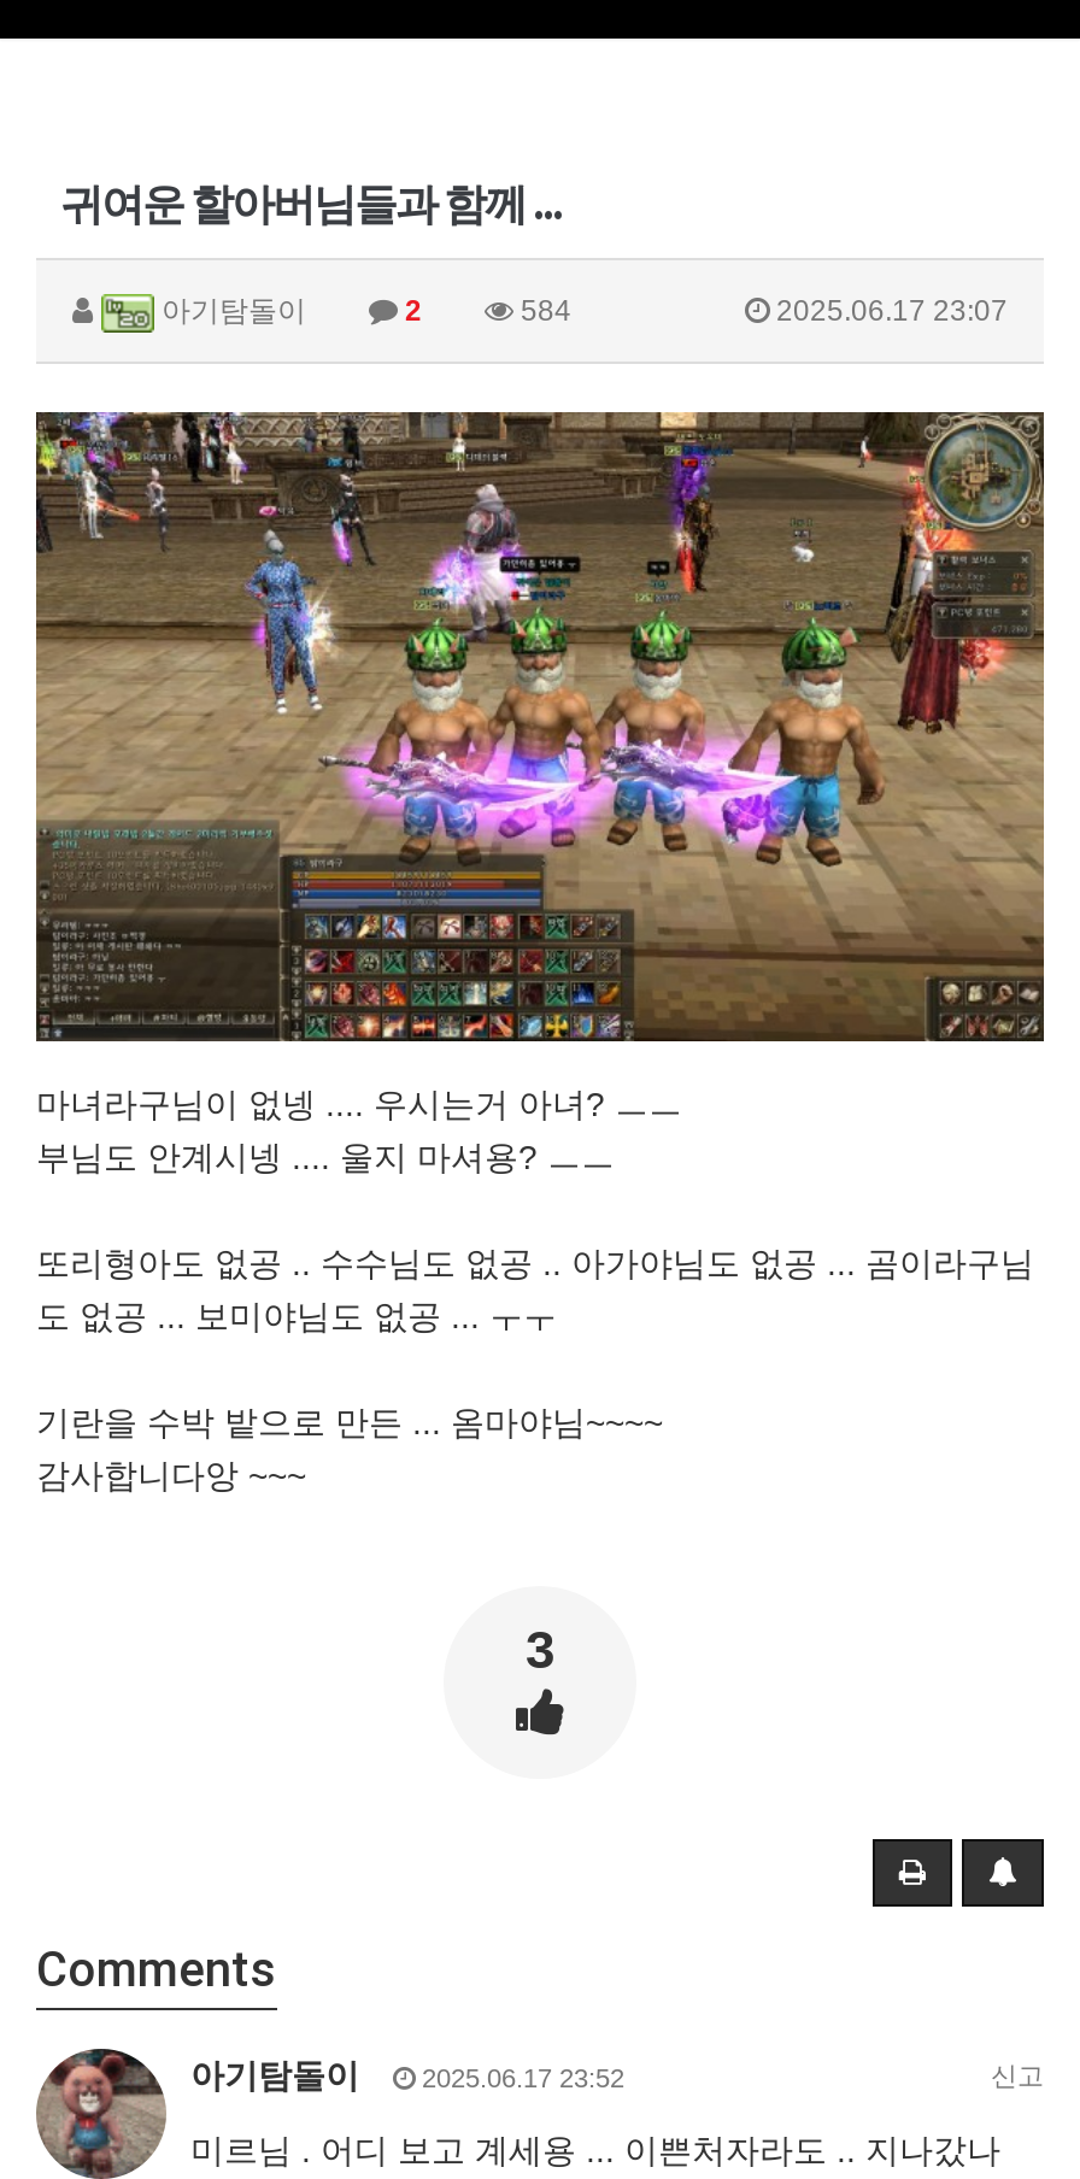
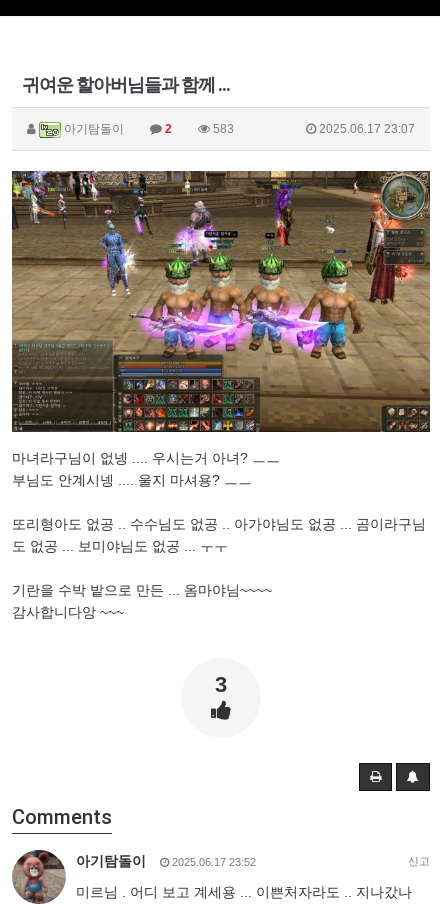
- 584
+ 583
